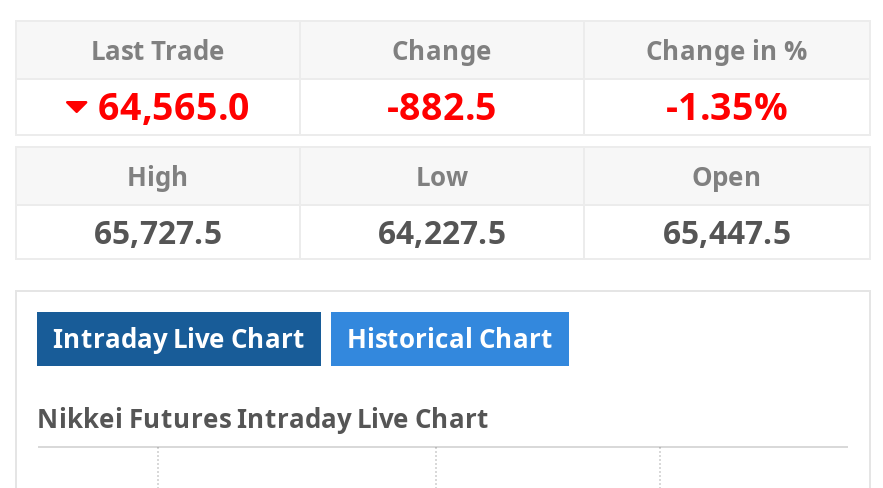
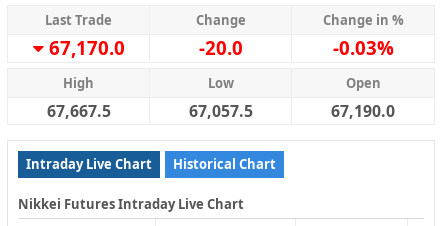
- 64,565.0
+ 67,170.0

- -882.5
+ -20.0

- -1.35%
+ -0.03%

- 65,727.5
+ 67,667.5

- 64,227.5
+ 67,057.5

- 65,447.5
+ 67,190.0
